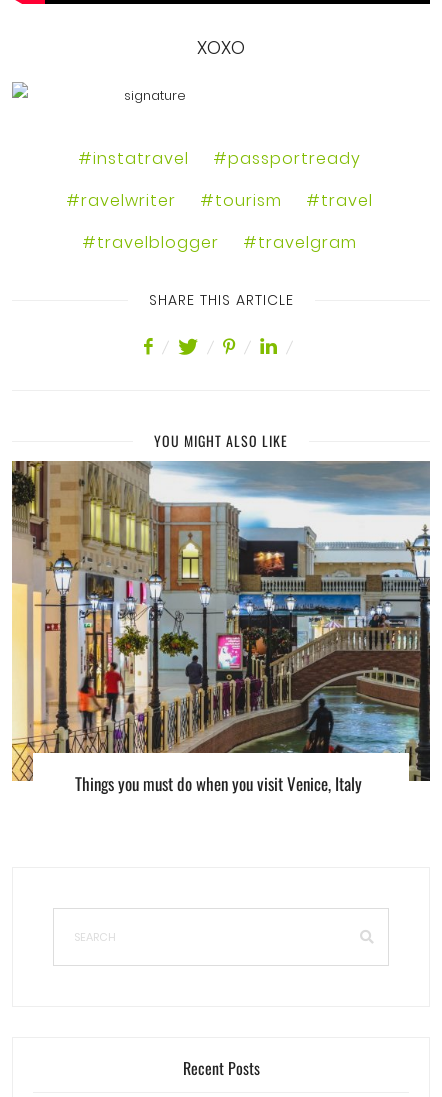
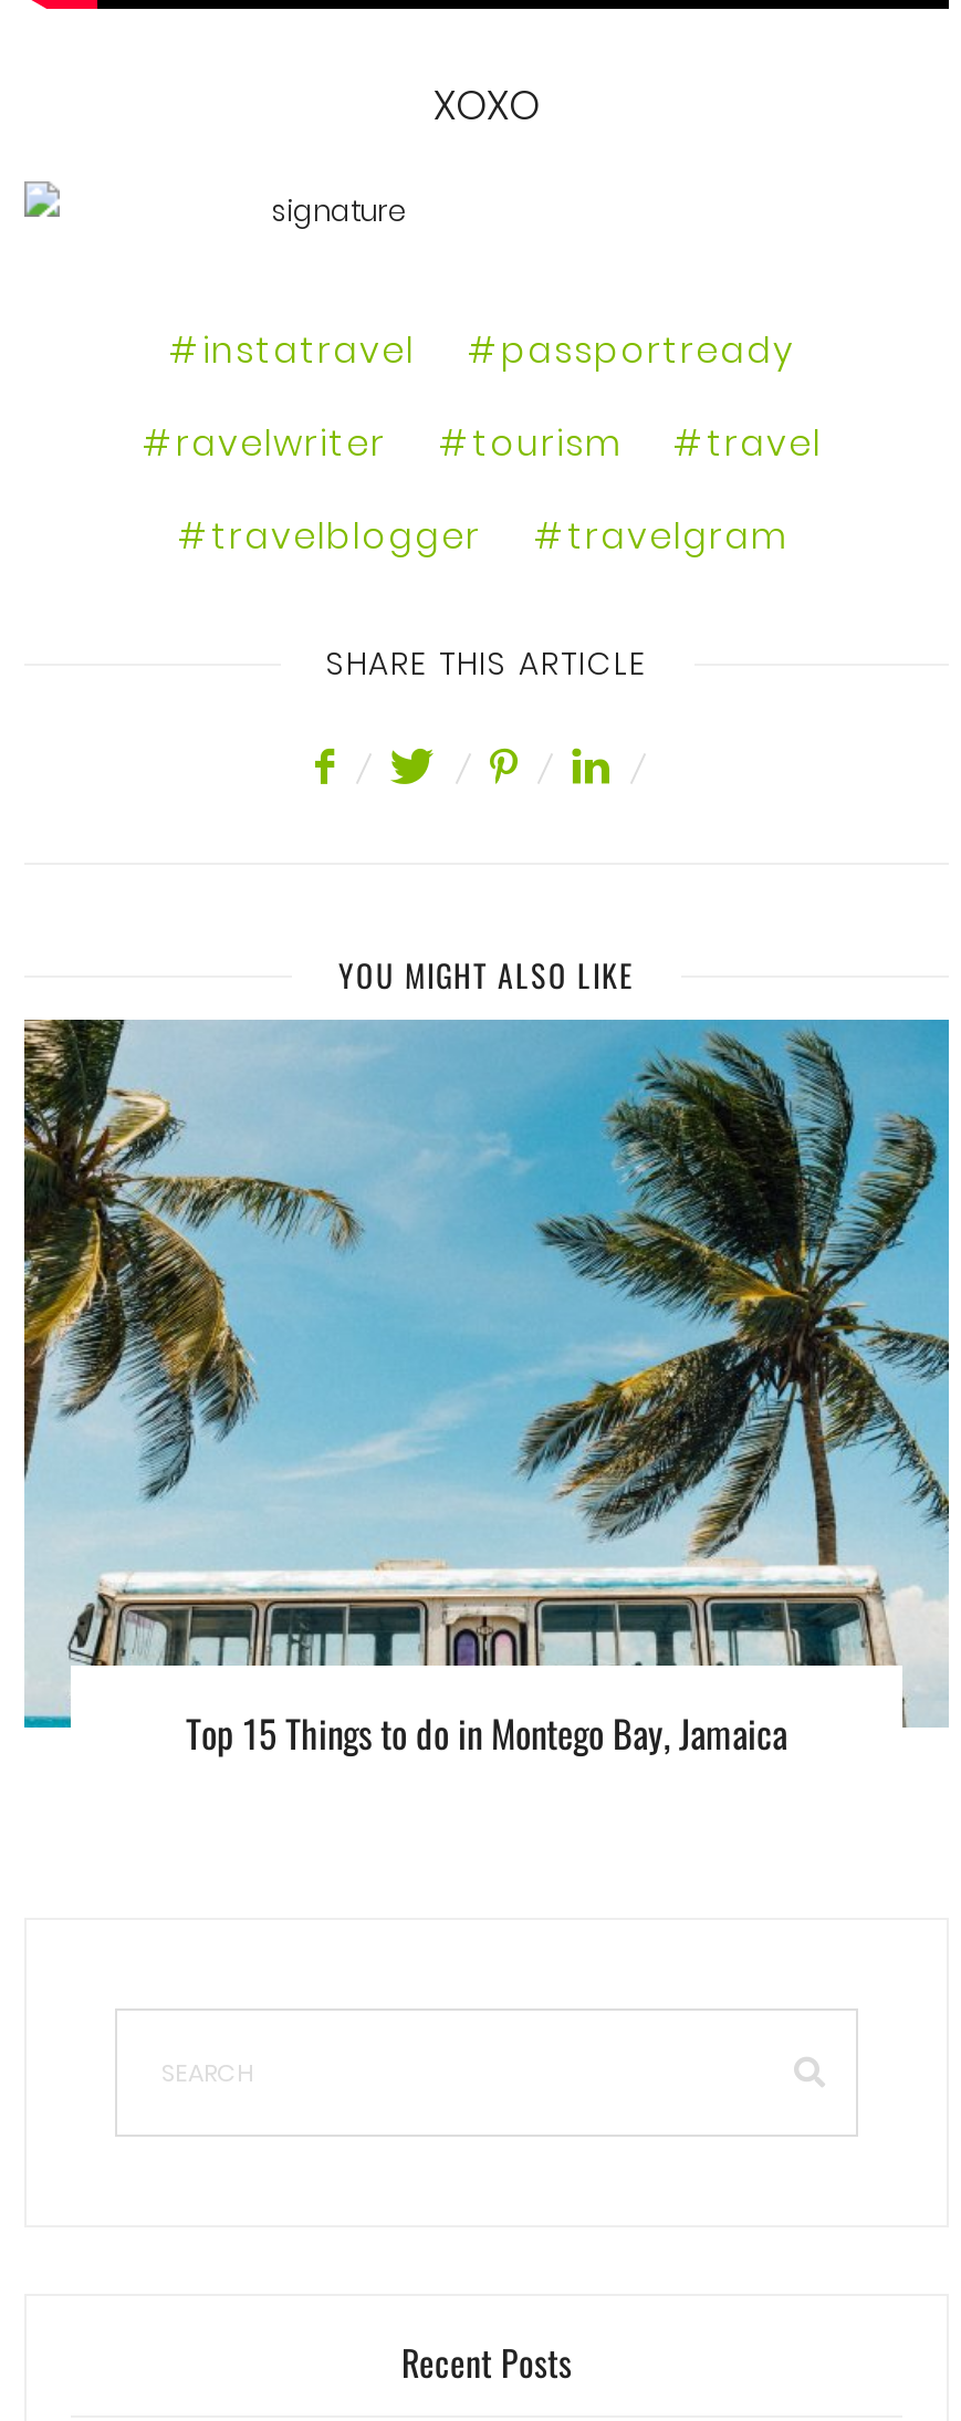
- [image]
- Things you must do when you visit Venice, Italy
+ [image]
+ Top 15 Things to do in Montego Bay, Jamaica
